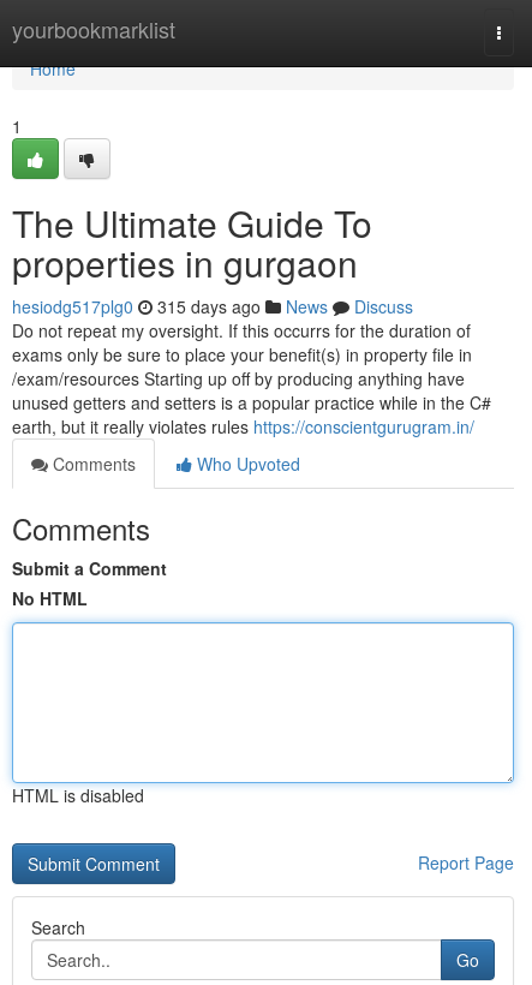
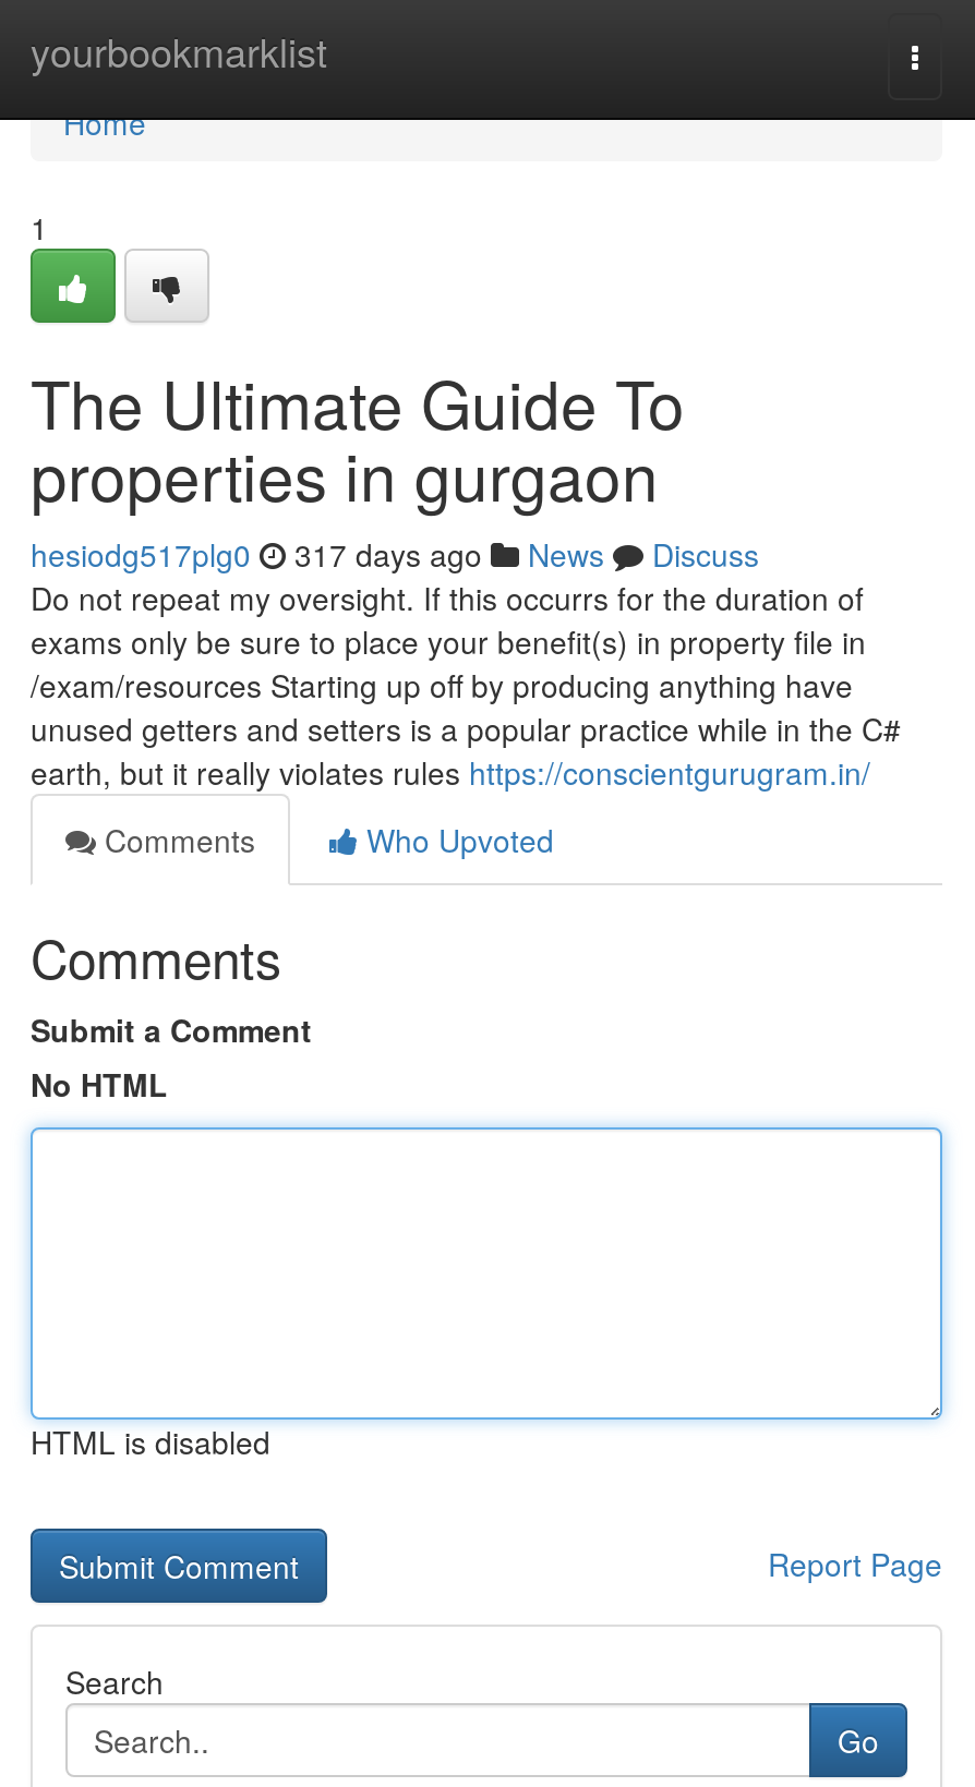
- hesiodg517plg0 315 days ago News Discuss
+ hesiodg517plg0 317 days ago News Discuss
